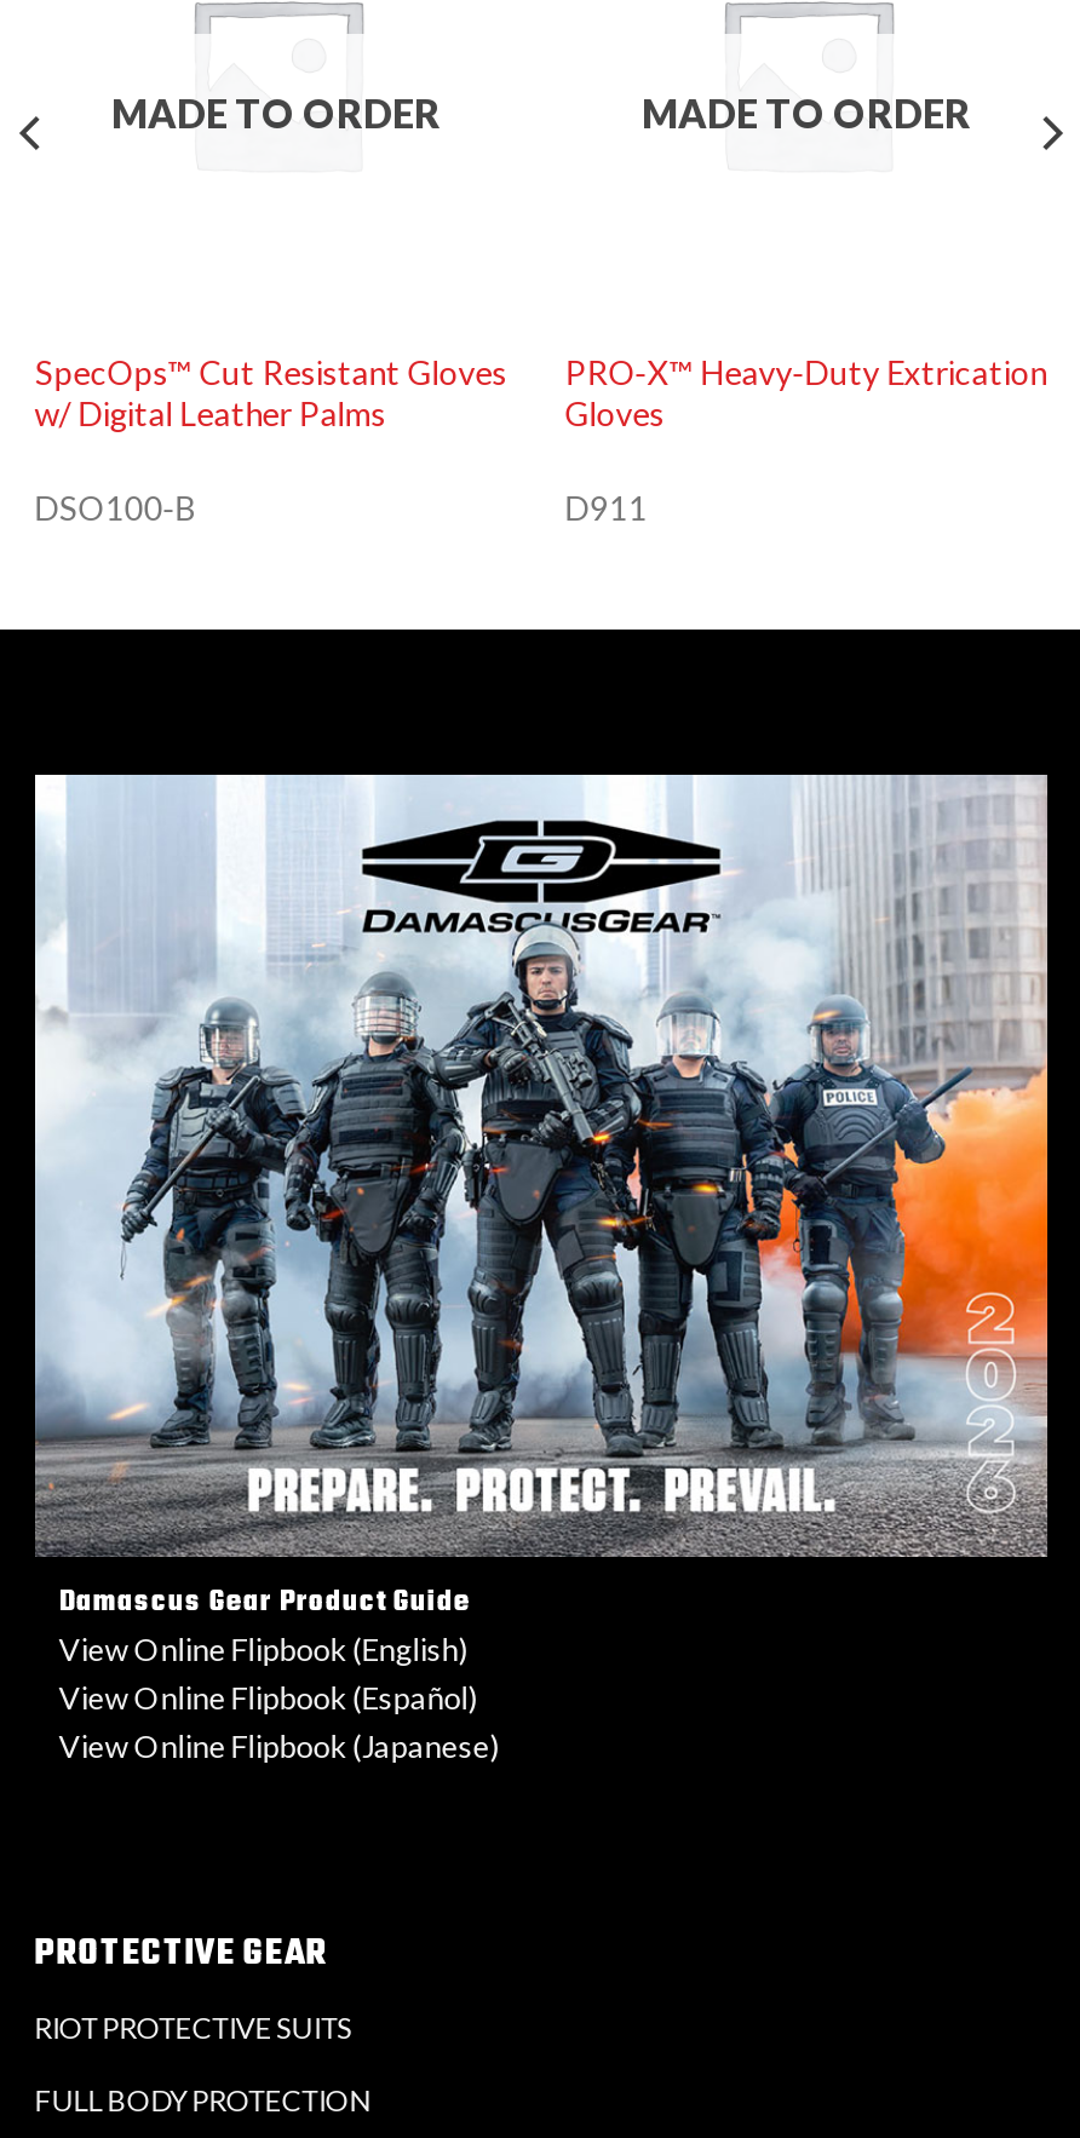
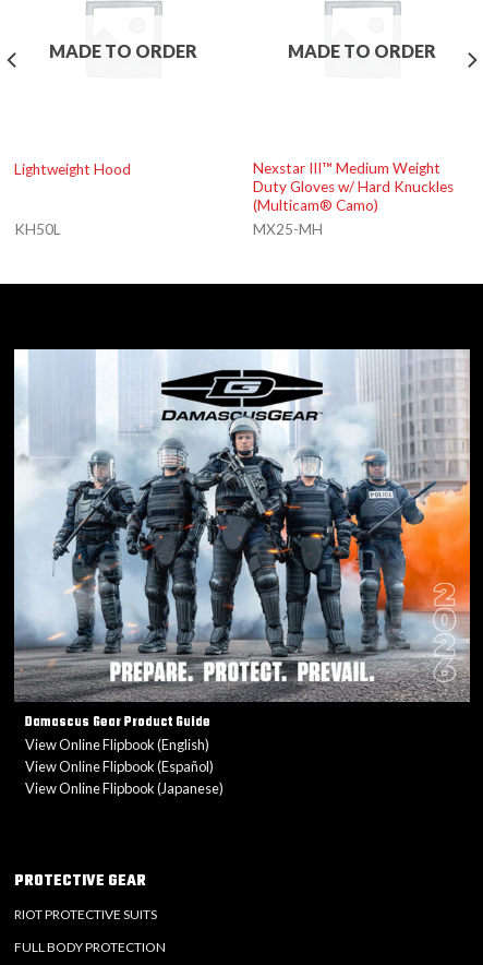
- SpecOps™ Cut Resistant Gloves
- w/ Digital Leather Palms
+ Lightweight Hood

- PRO-X™ Heavy-Duty Extrication
- Gloves
- D911
+ Nexstar III™ Medium Weight
+ Duty Gloves w/ Hard Knuckles
+ (Multicam® Camo)
+ MX25-MH

- DSO100-B
+ KH50L
